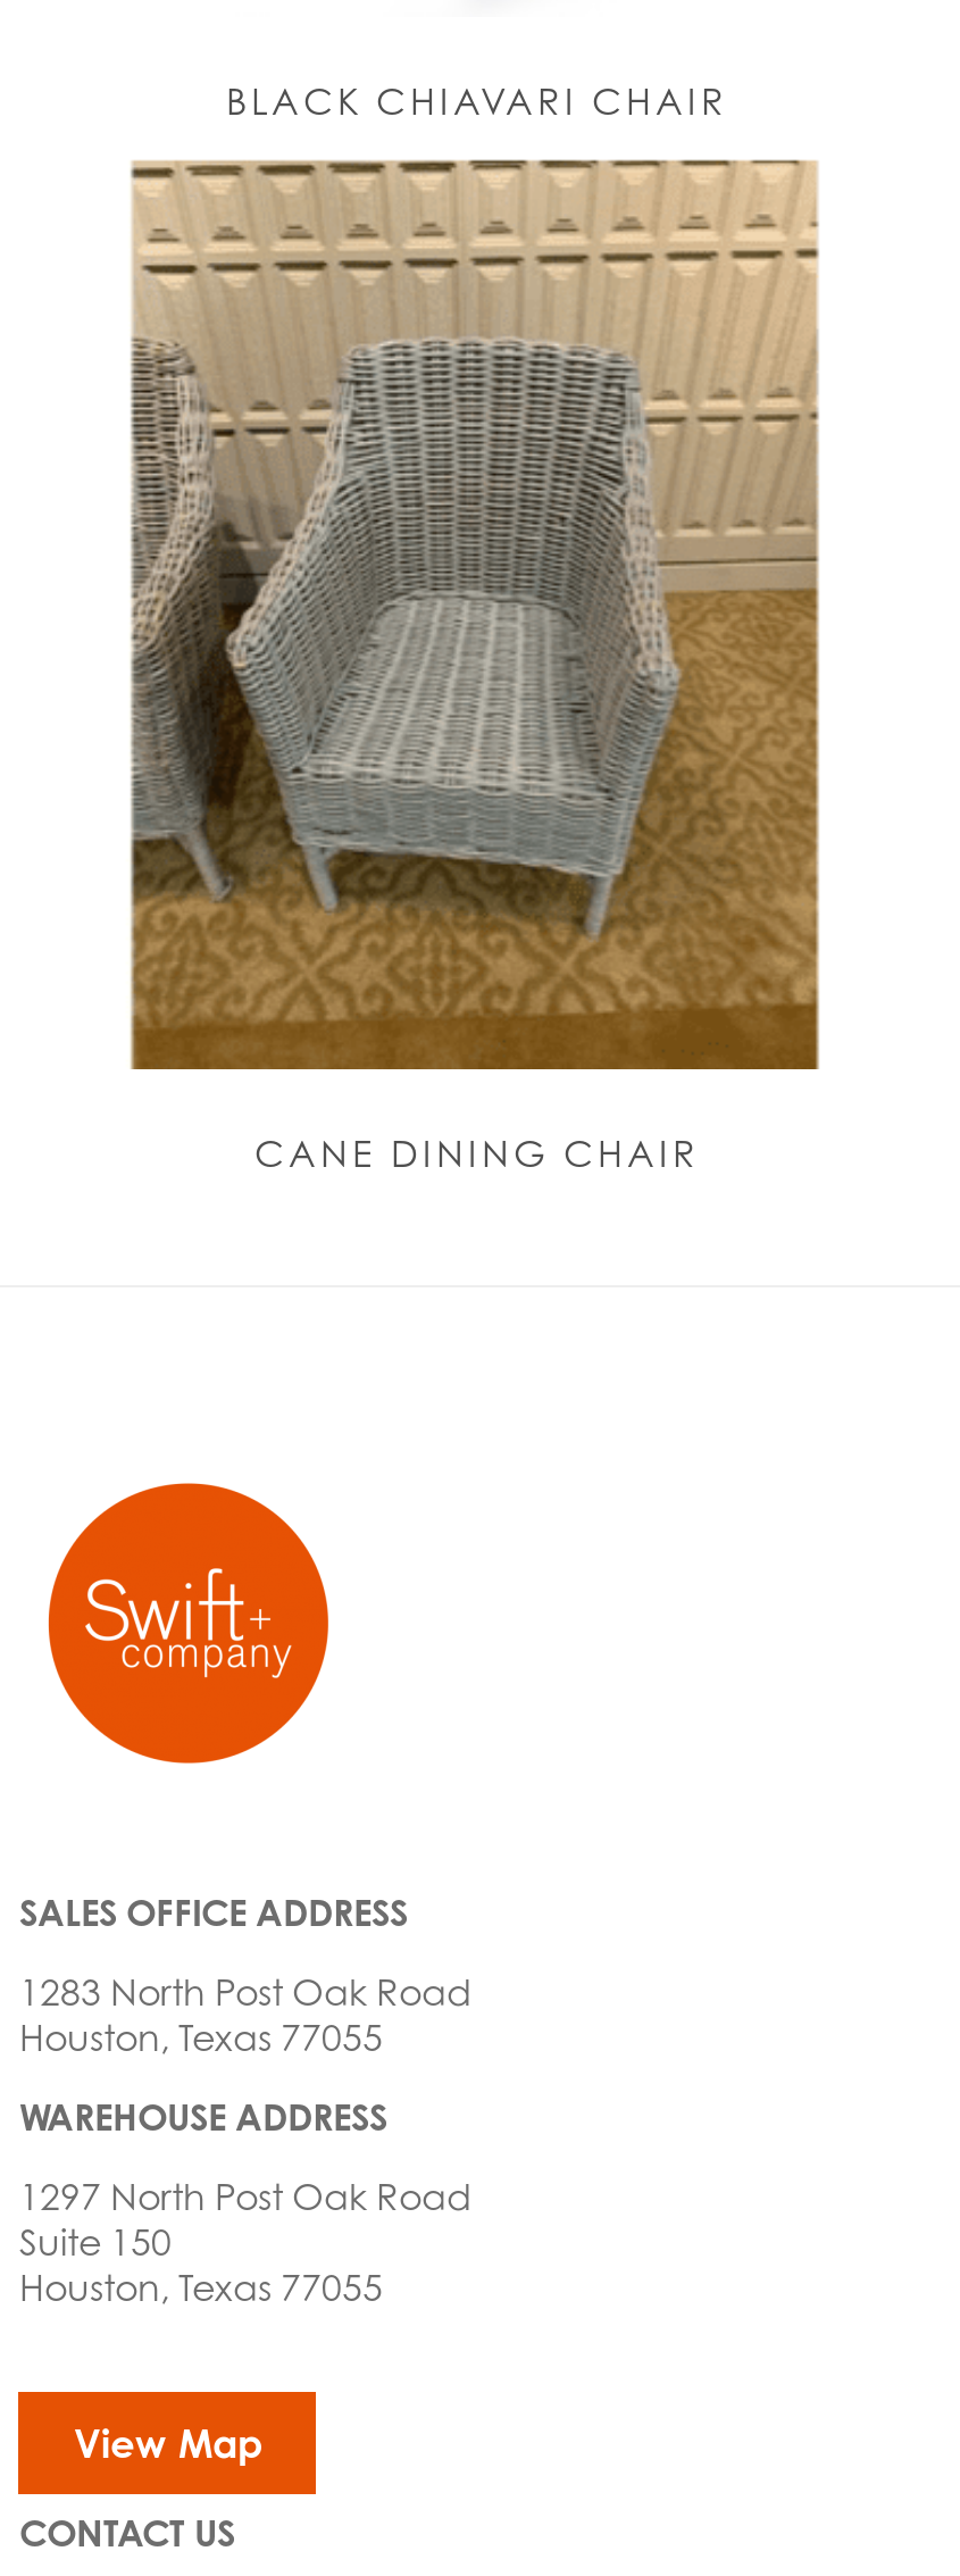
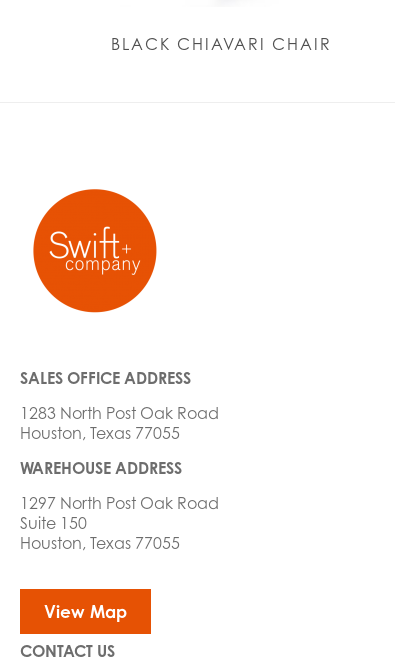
- [image]
- CANE DINING CHAIR
